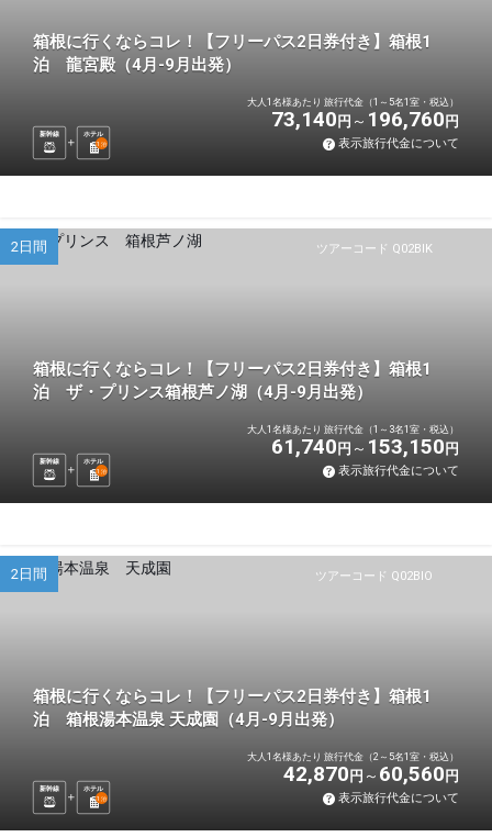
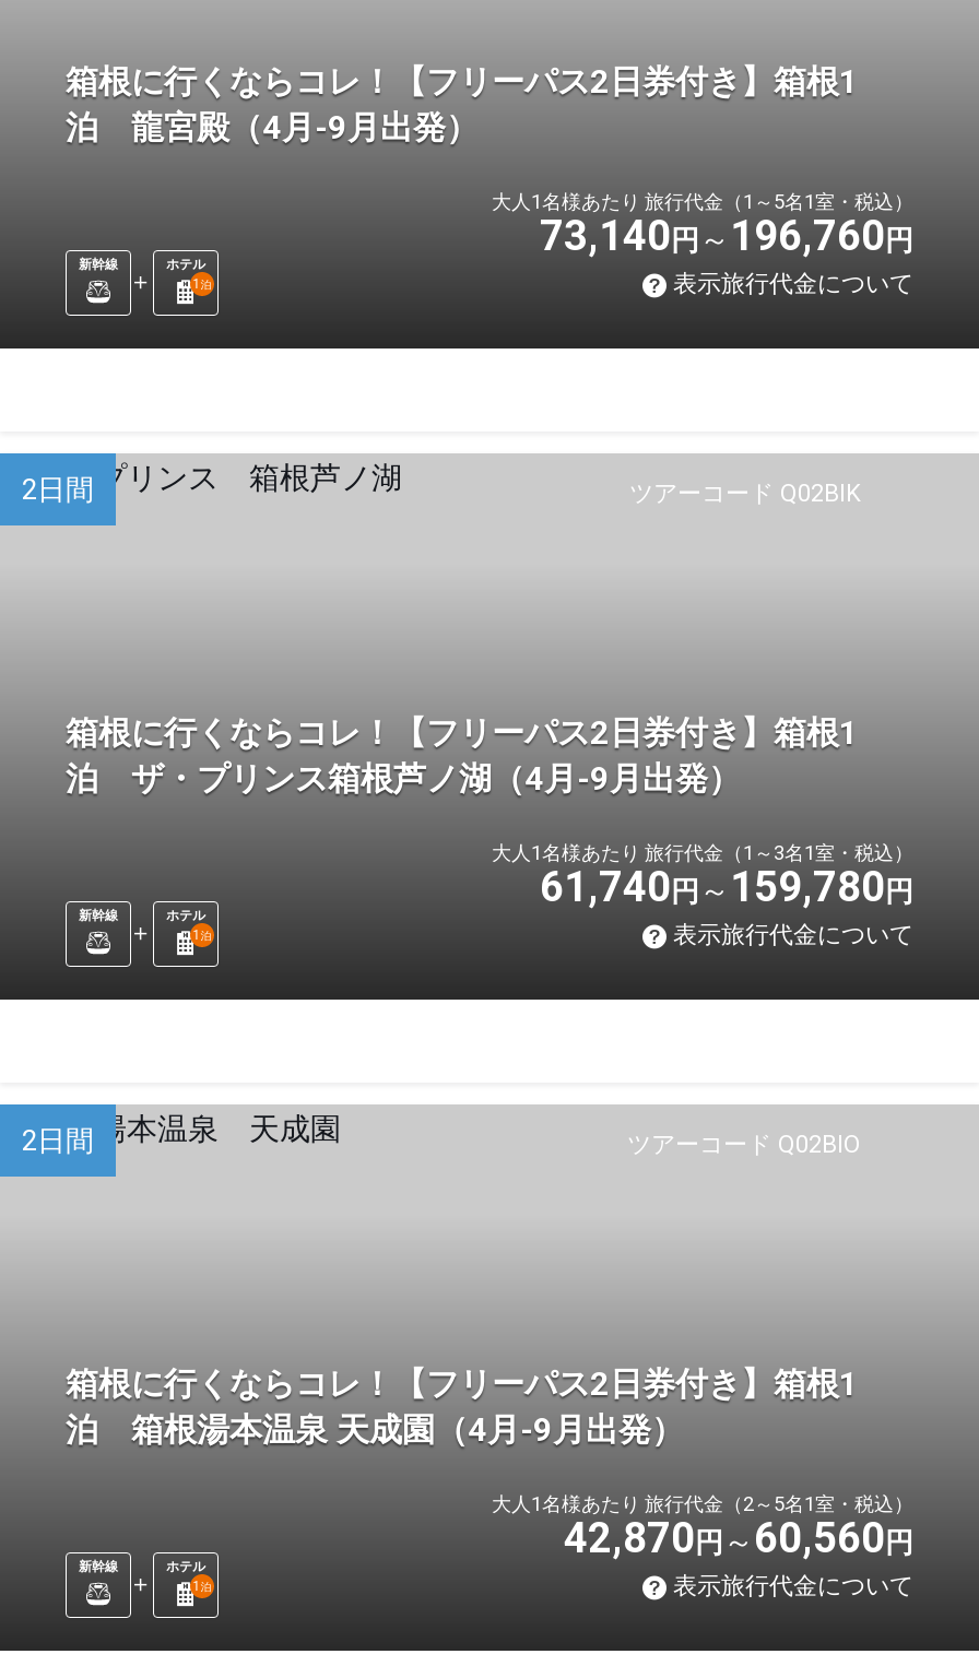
- 61,740円 153,150円
+ 61,740円 159,780円
